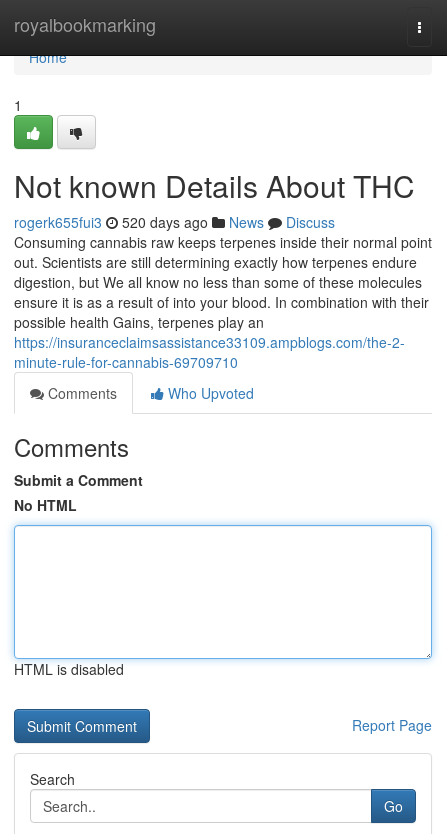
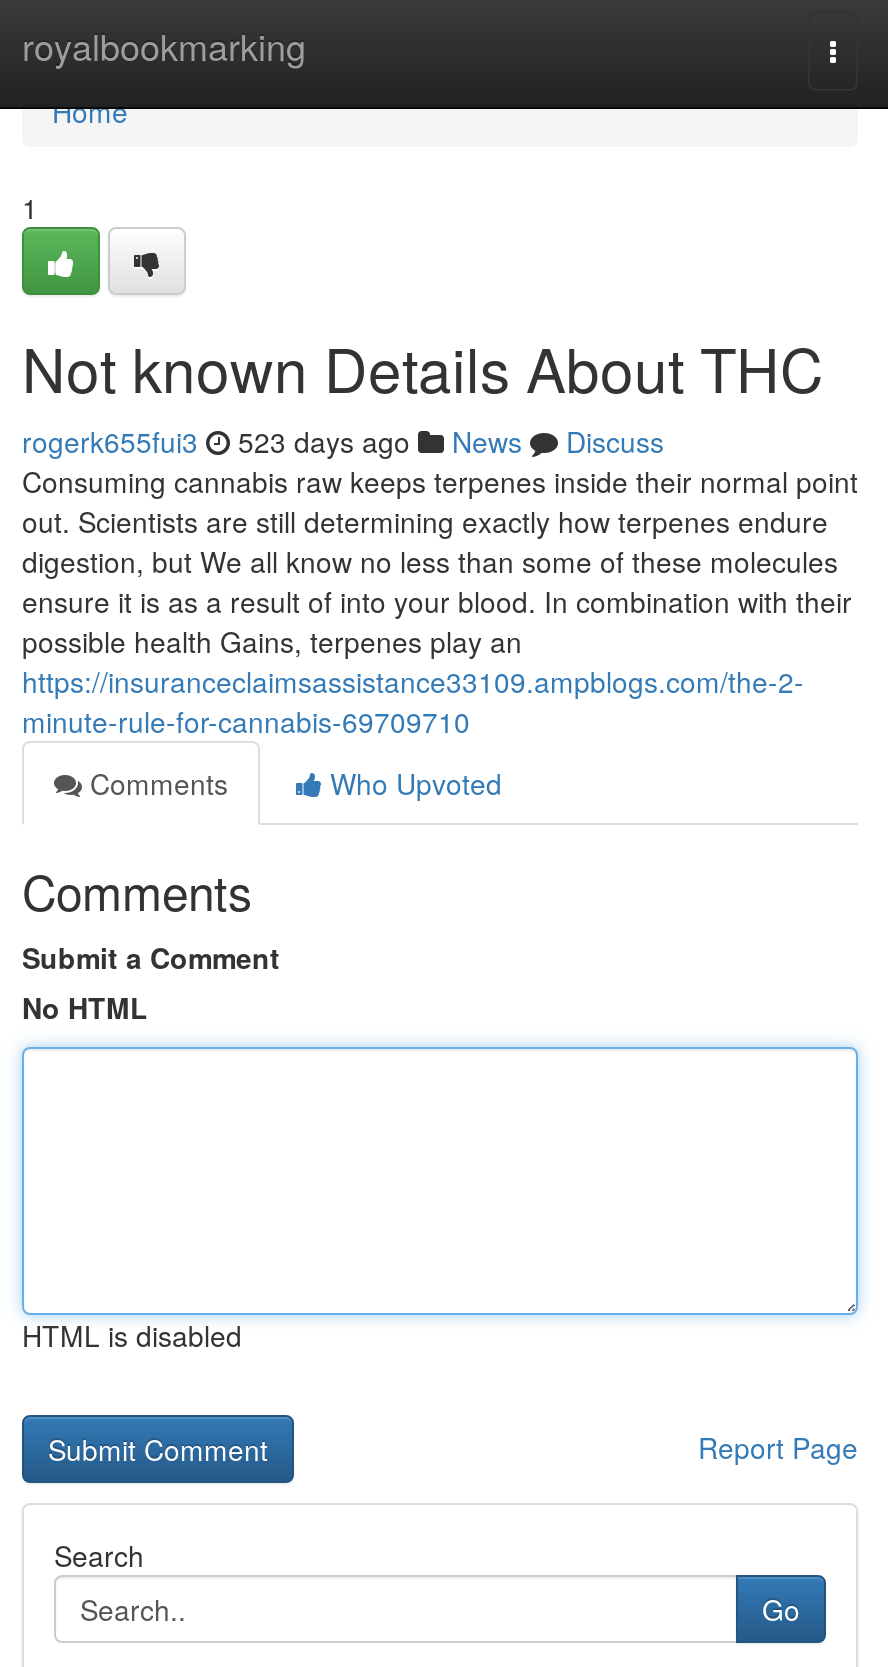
- rogerk655fui3 520 days ago News Discuss
+ rogerk655fui3 523 days ago News Discuss
